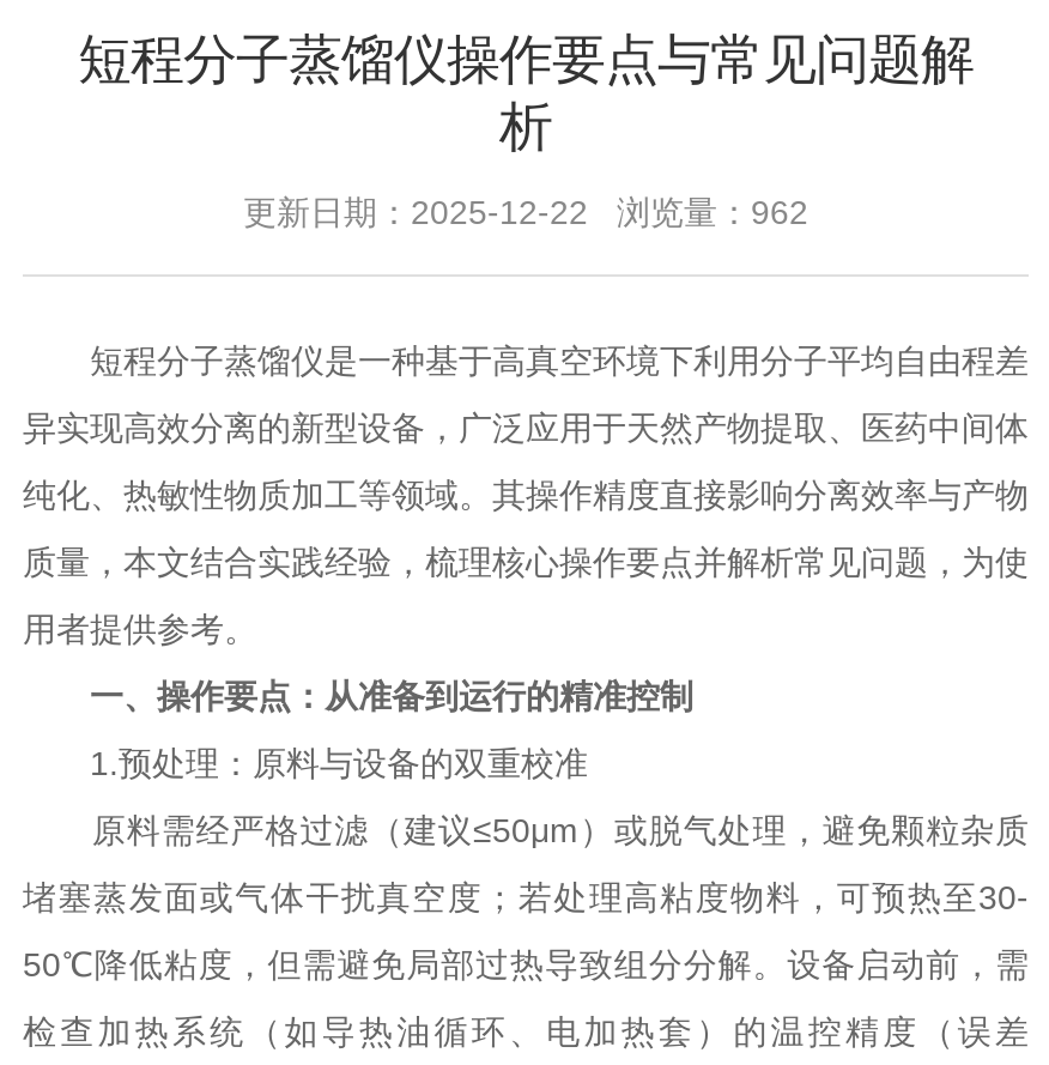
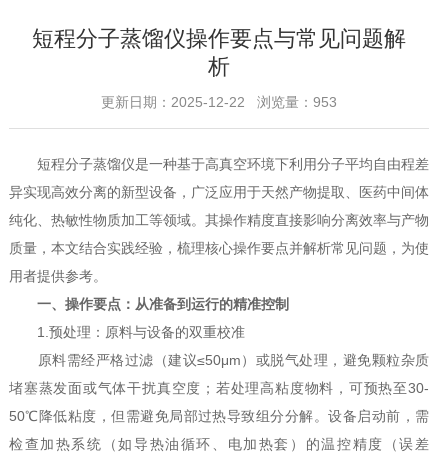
- 更新日期：2025-12-22 浏览量：962
+ 更新日期：2025-12-22 浏览量：953
